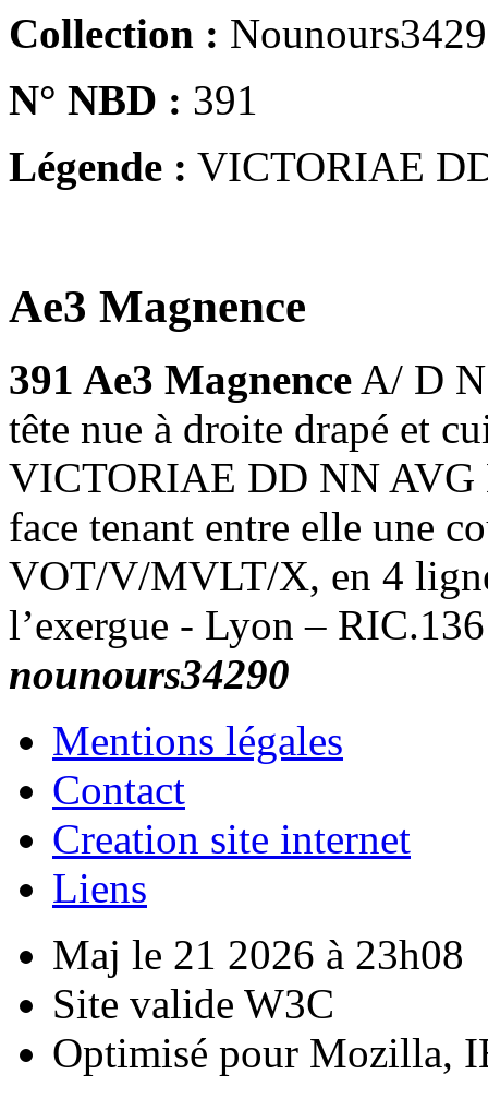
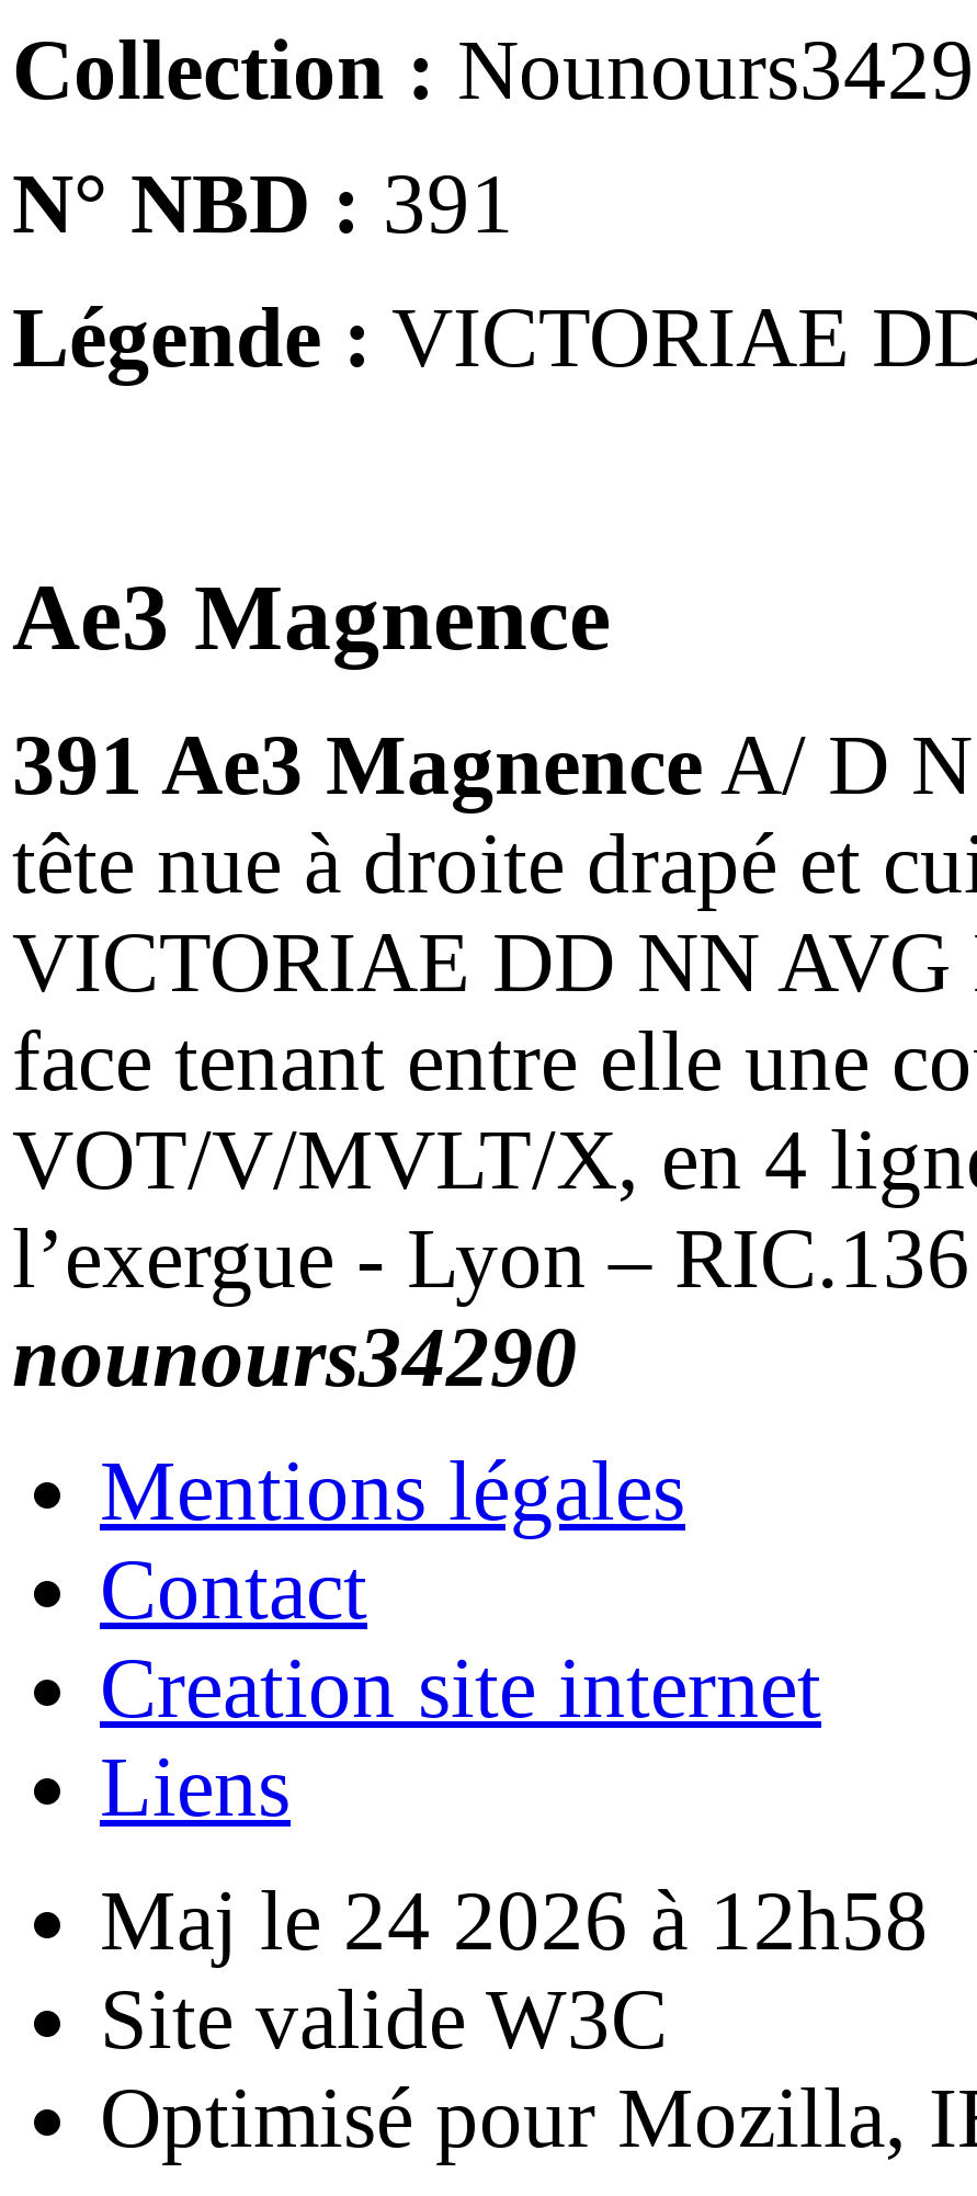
- Maj le 21 2026 à 23h08
+ Maj le 24 2026 à 12h58
